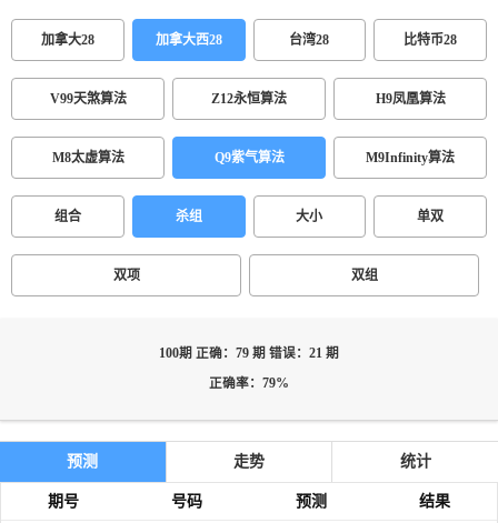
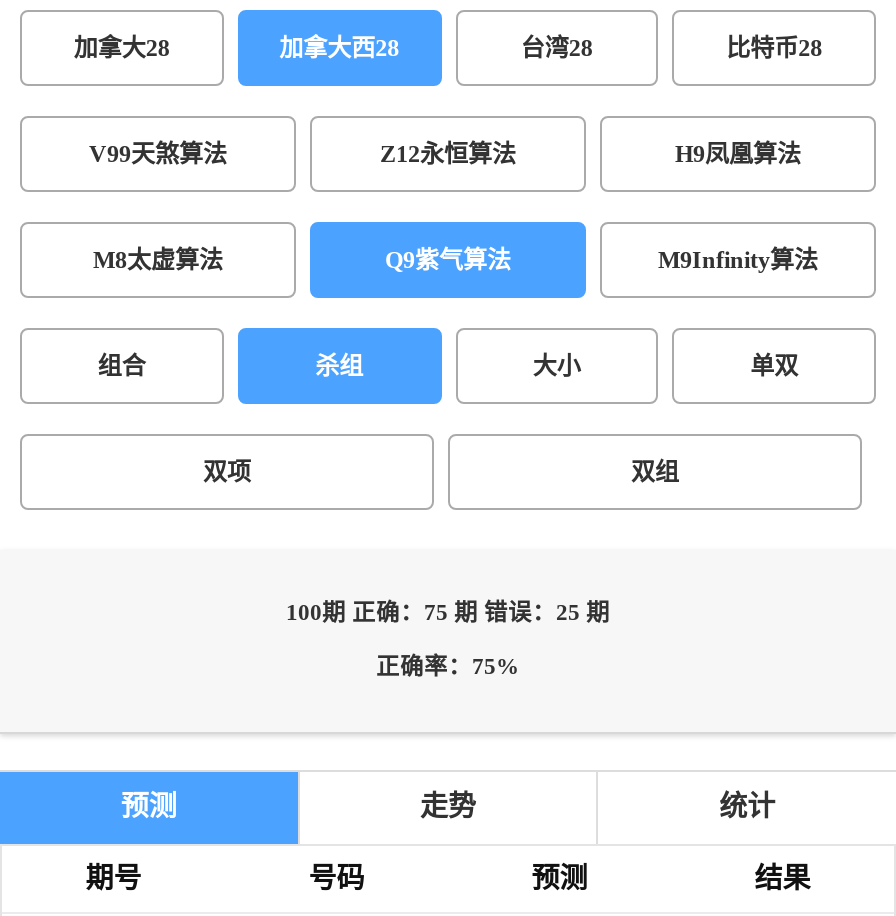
- 100期 正确：79 期 错误：21 期
+ 100期 正确：75 期 错误：25 期

- 正确率：79%
+ 正确率：75%
